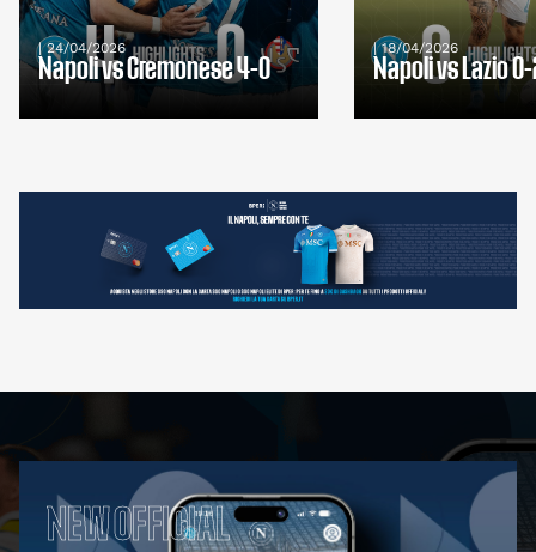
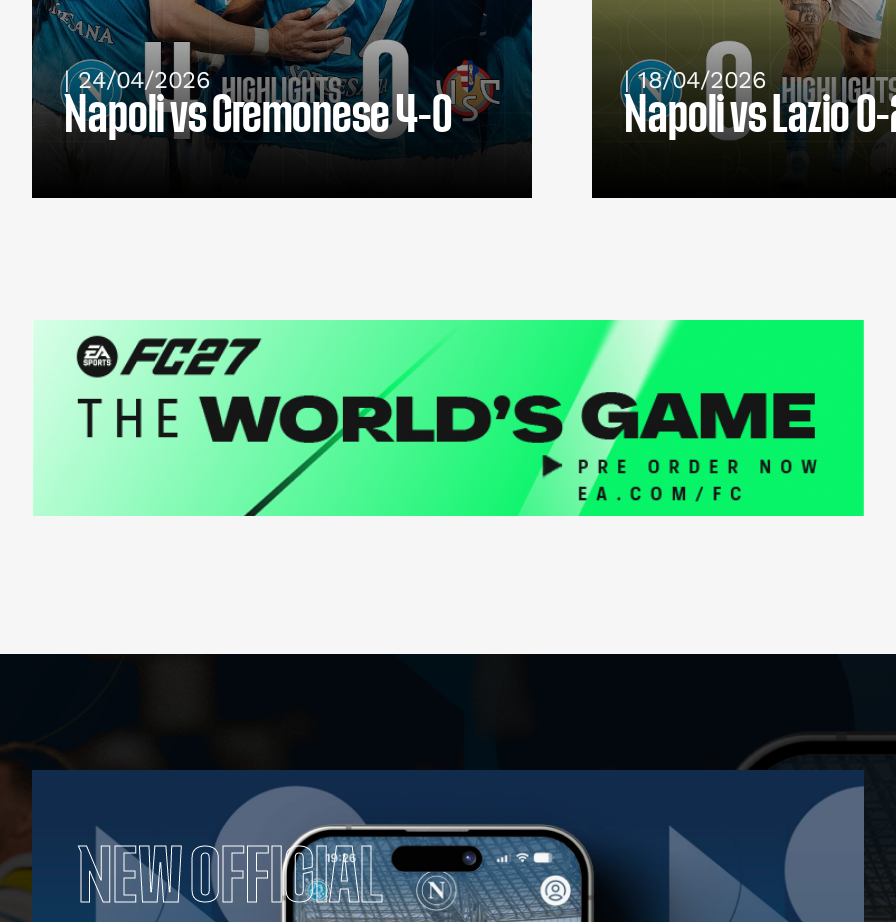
- [image]
+ [image]
